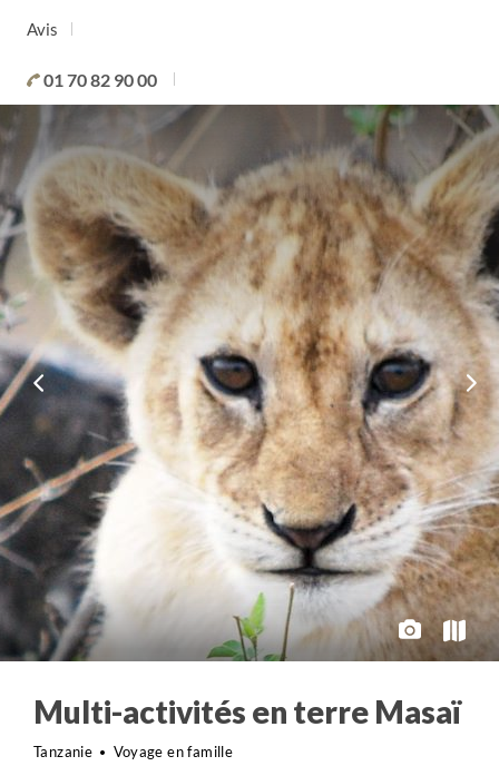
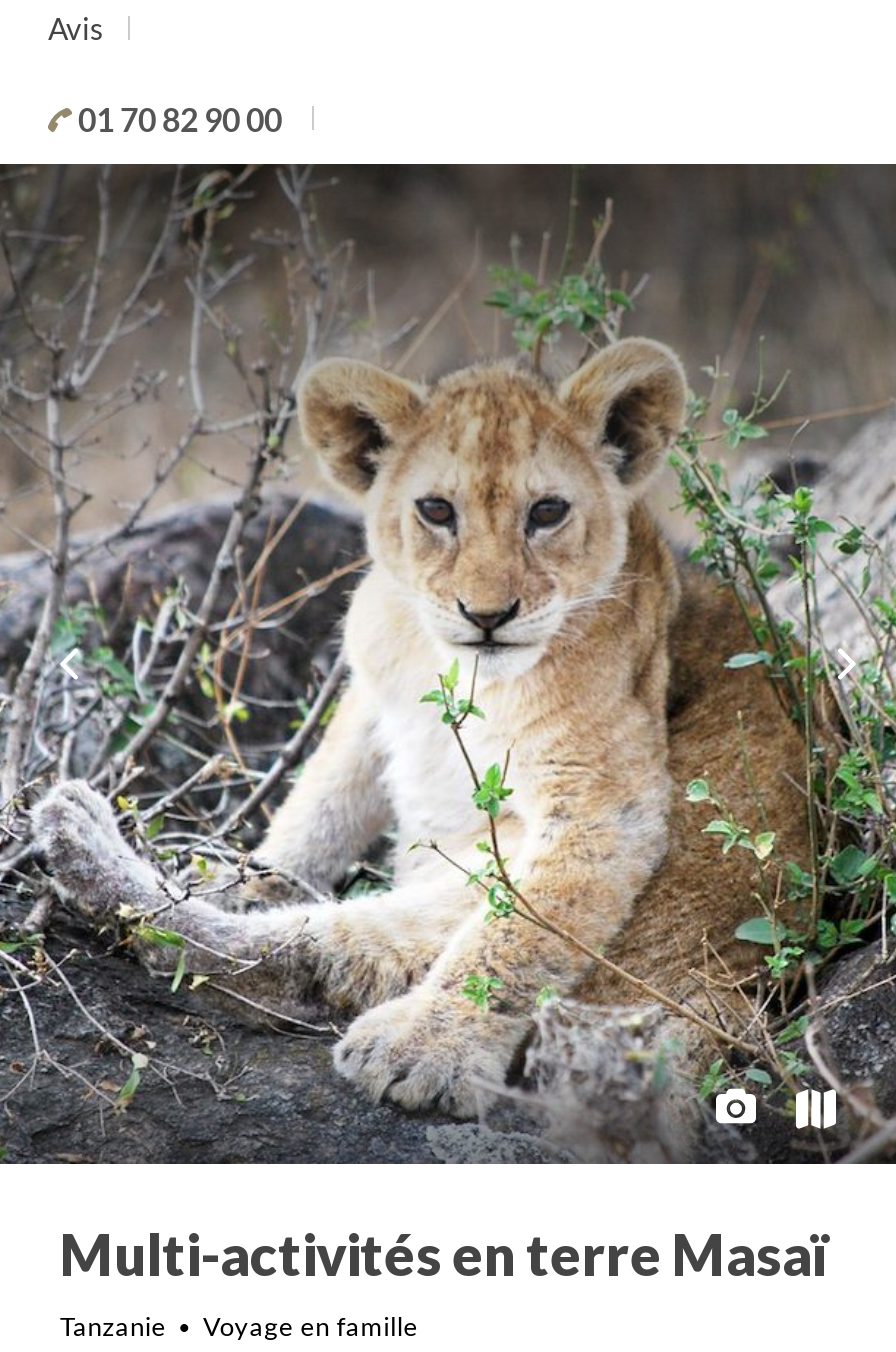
- [image]
+ [image]
